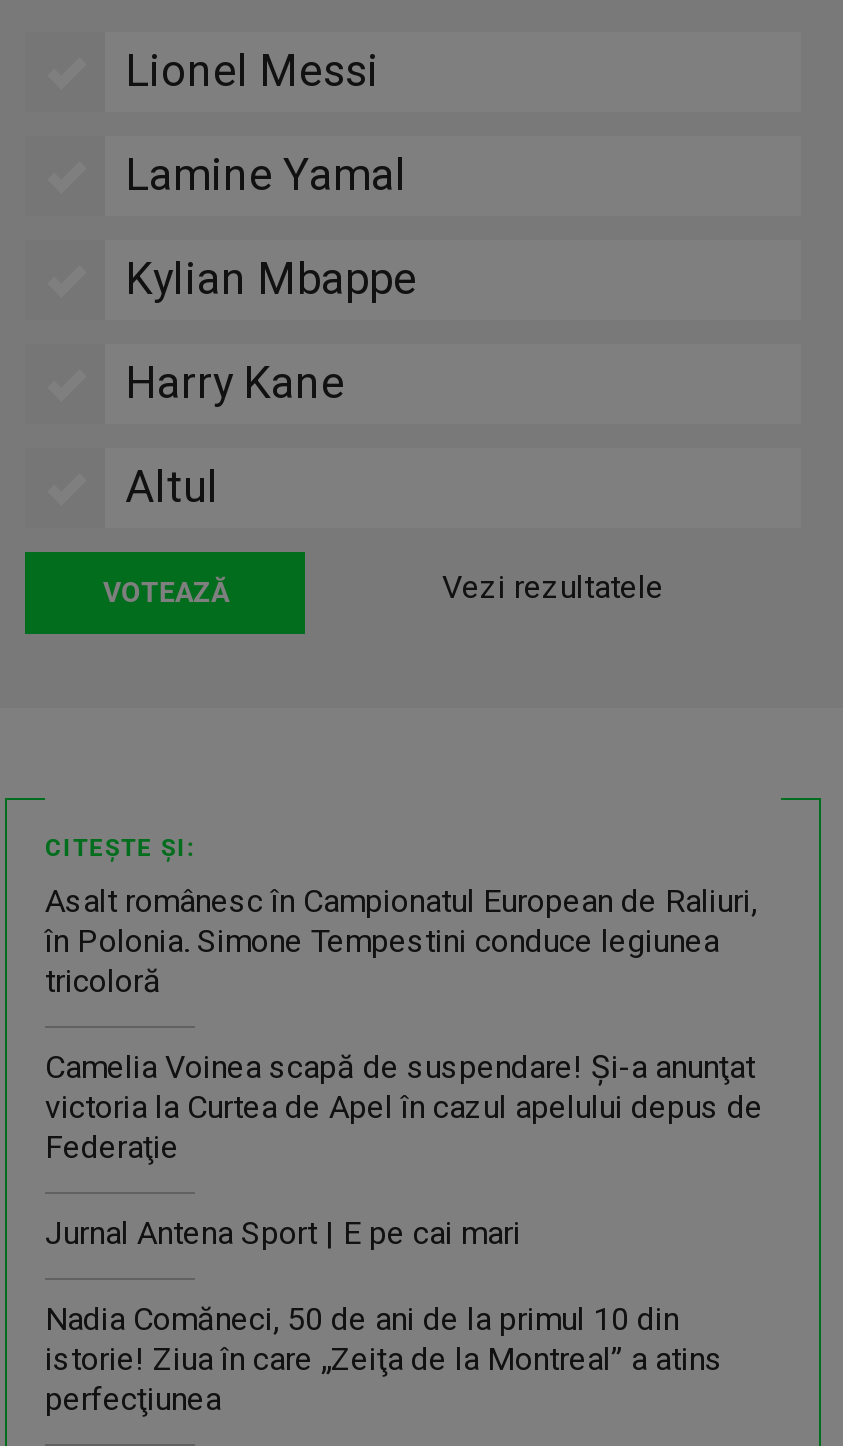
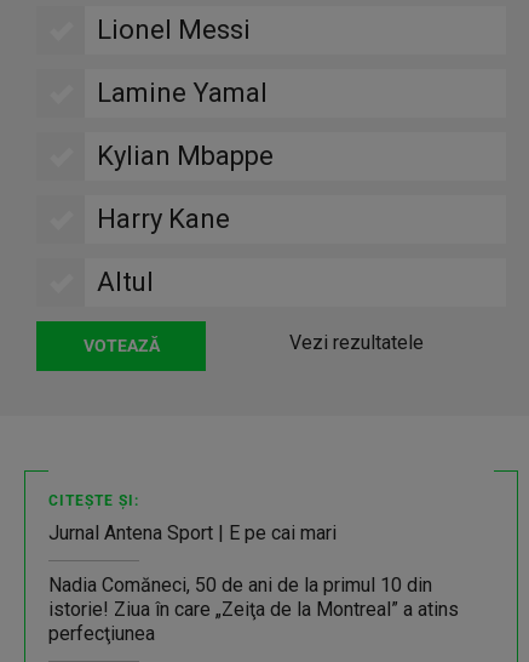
- Asalt românesc în Campionatul European de Raliuri,
- în Polonia. Simone Tempestini conduce legiunea
- tricoloră
- Camelia Voinea scapă de suspendare! Şi-a anunţat
- victoria la Curtea de Apel în cazul apelului depus de
- Federaţie
